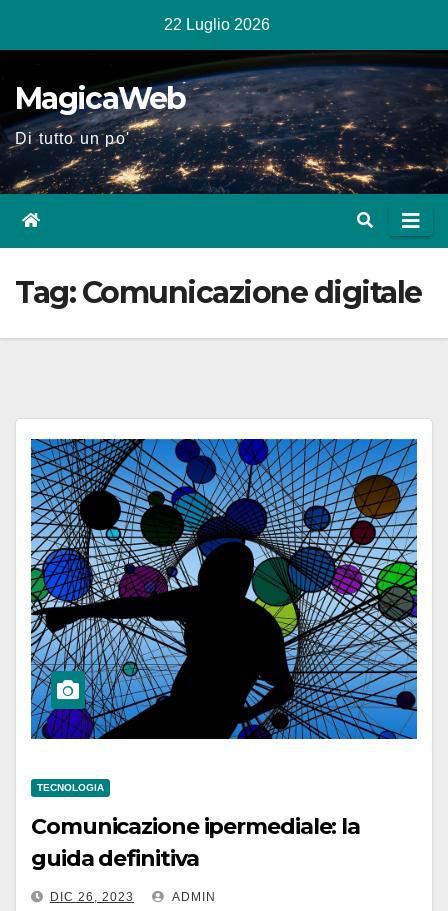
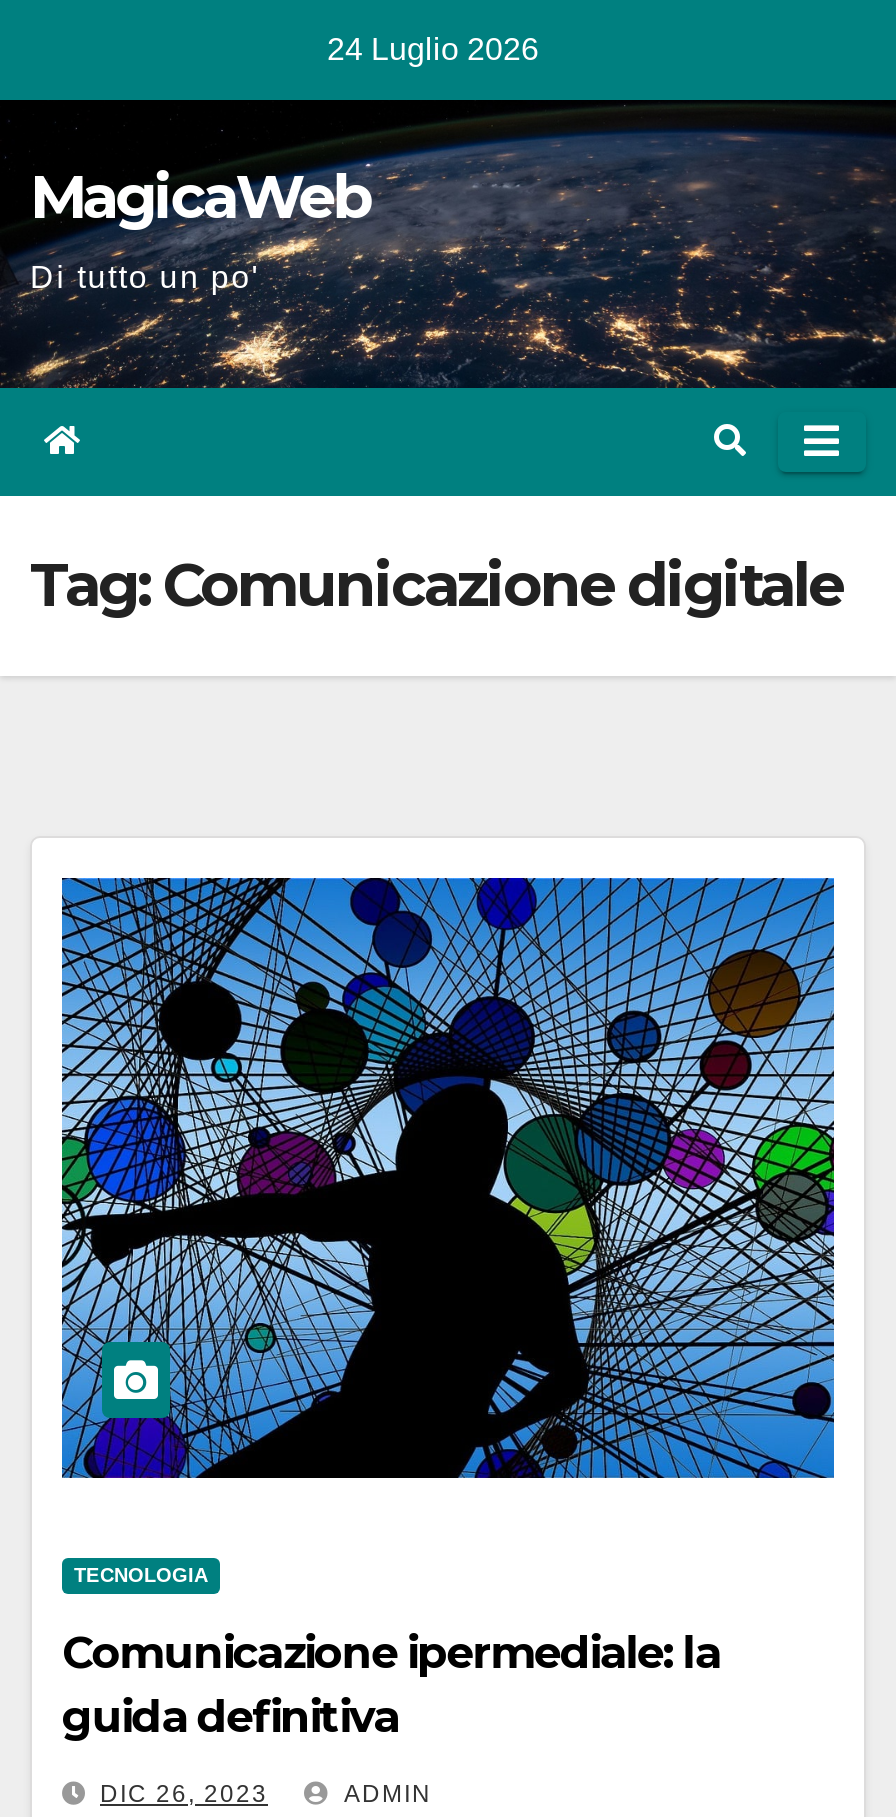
- 22 Luglio 2026
+ 24 Luglio 2026
